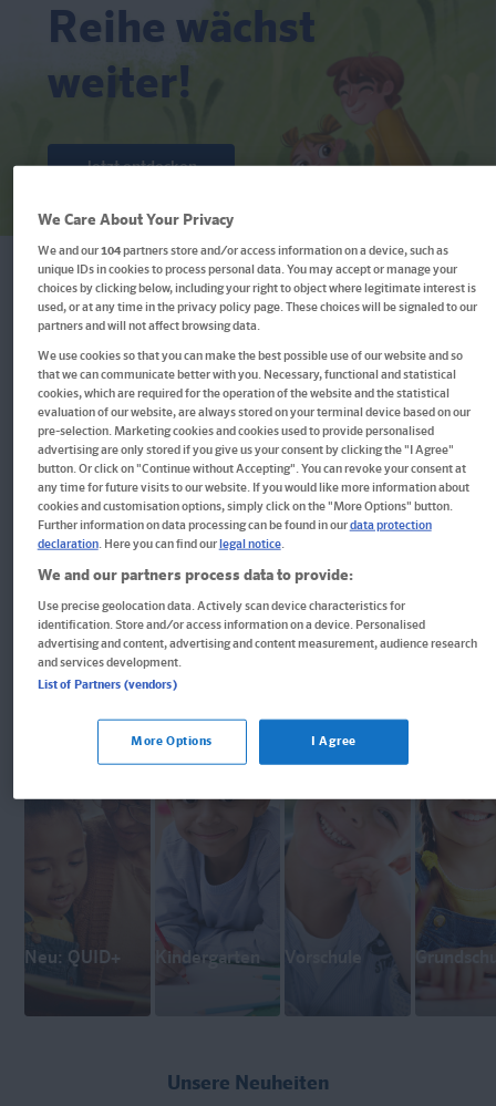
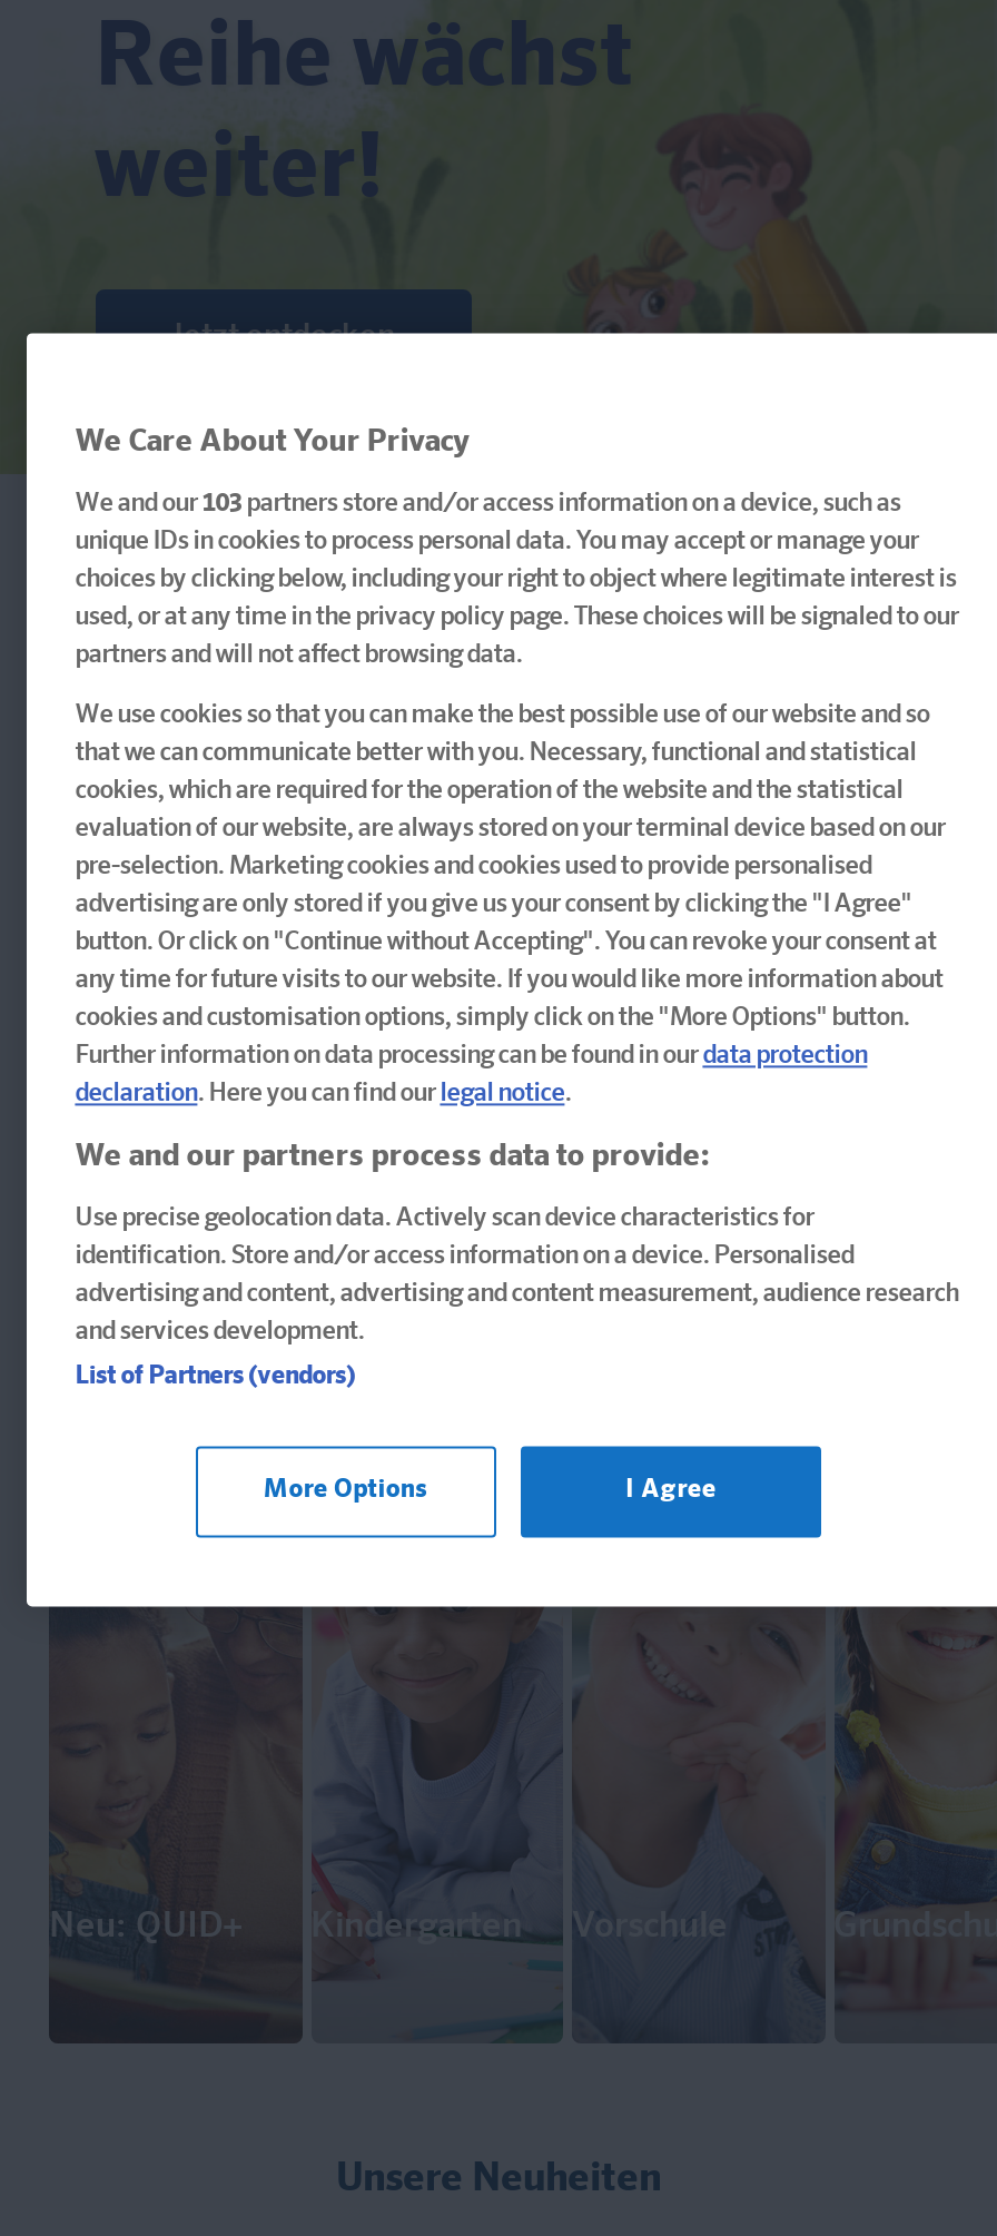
- We and our 104 partners store and/or access information on a device, such as
+ We and our 103 partners store and/or access information on a device, such as
